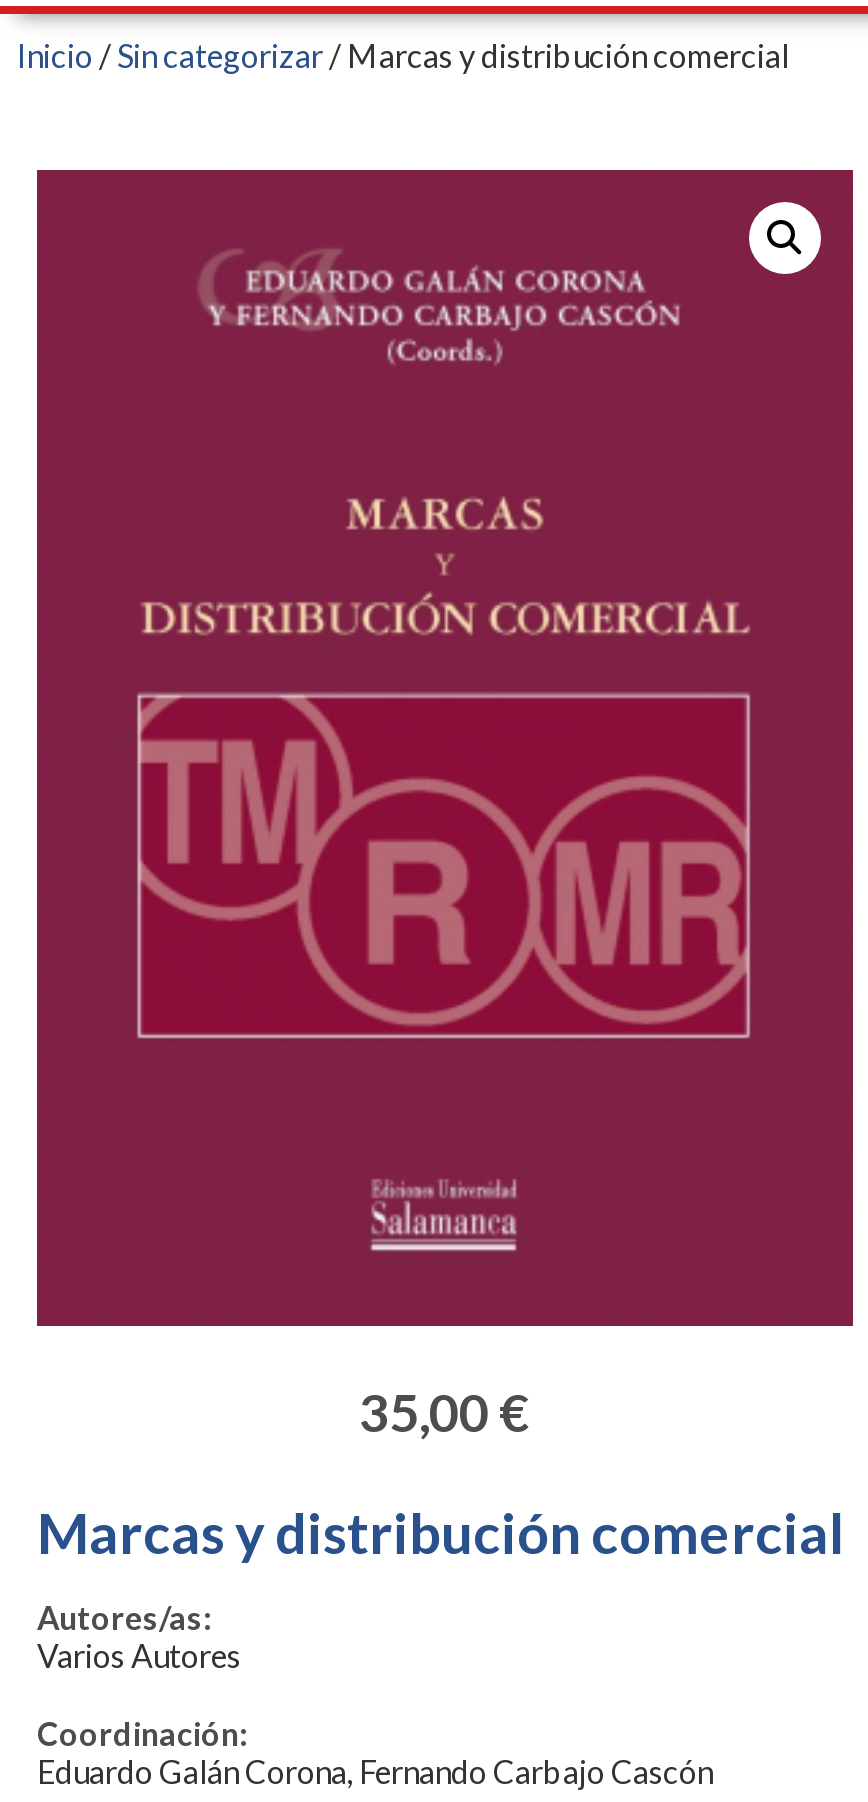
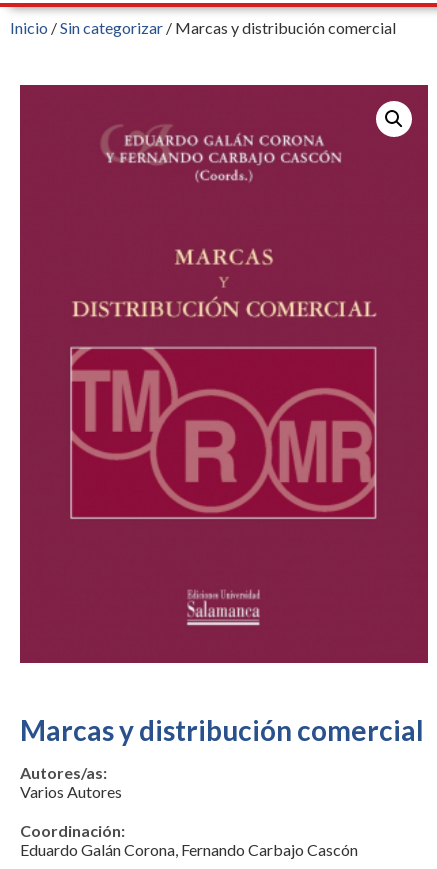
- 35,00 €
